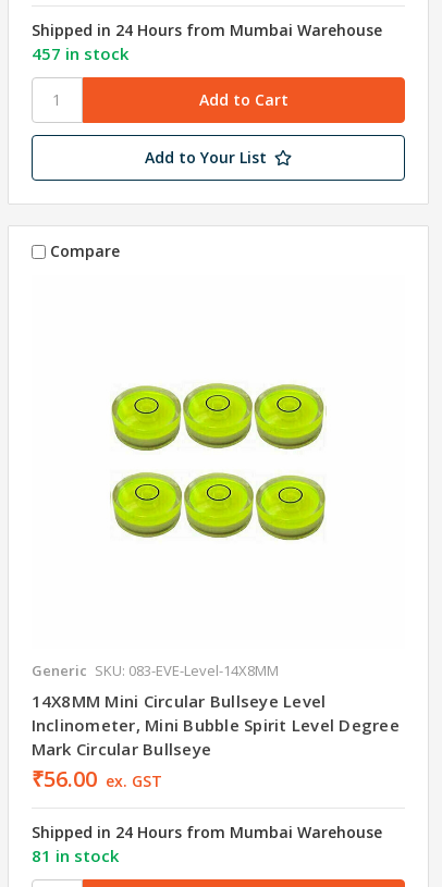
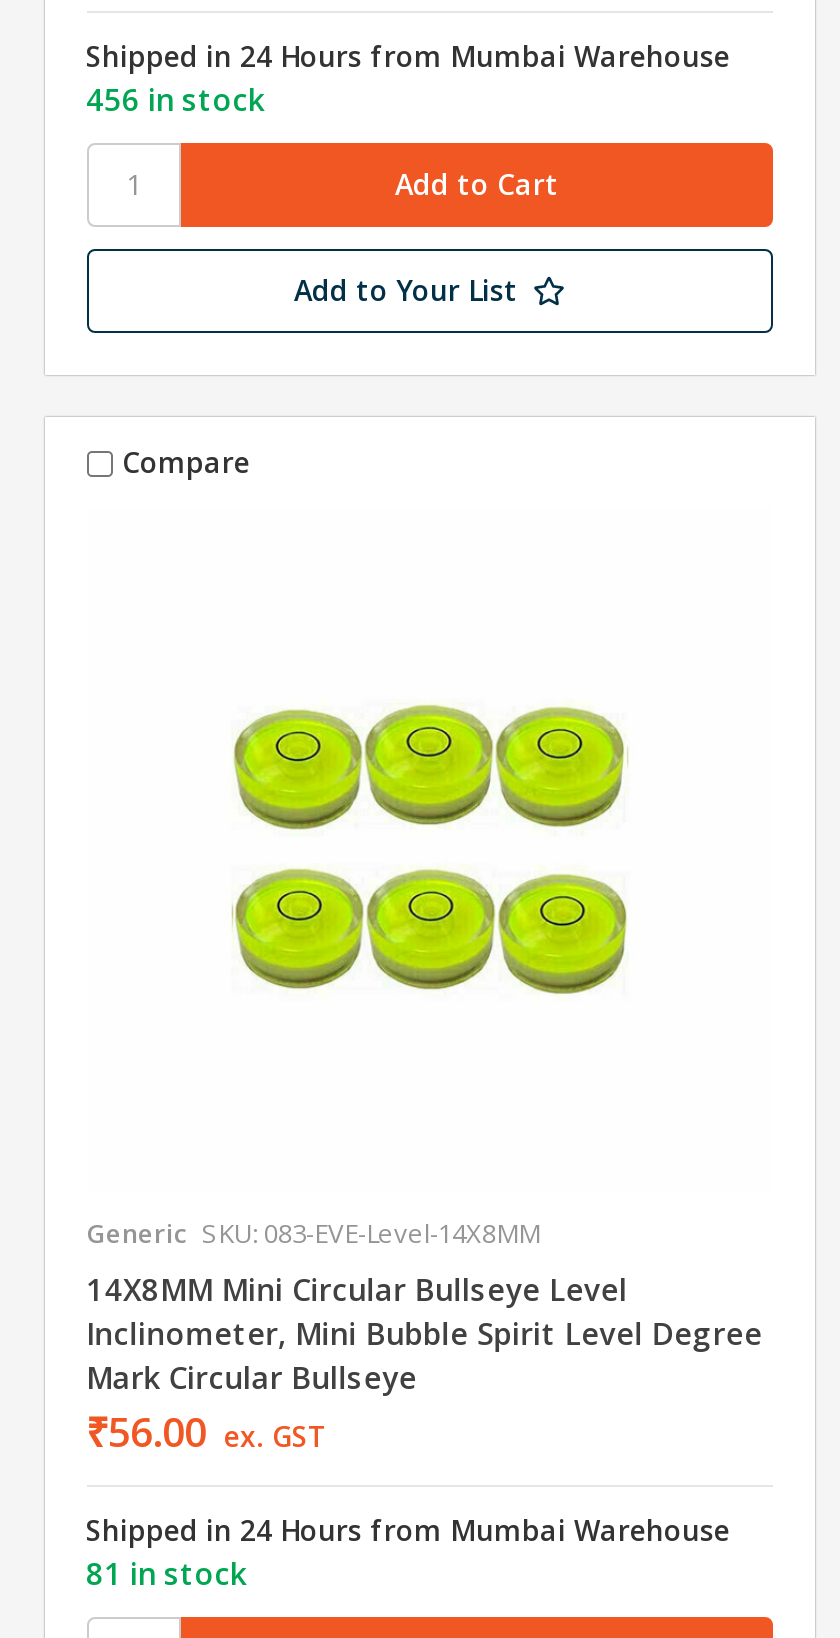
- 457 in stock
+ 456 in stock
